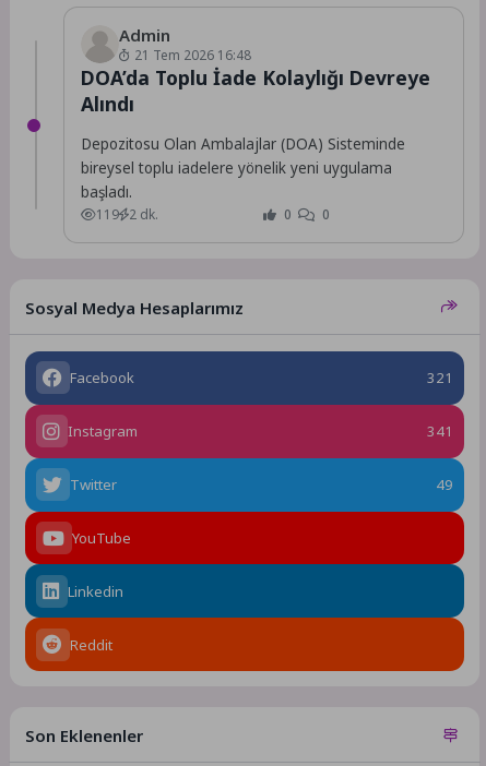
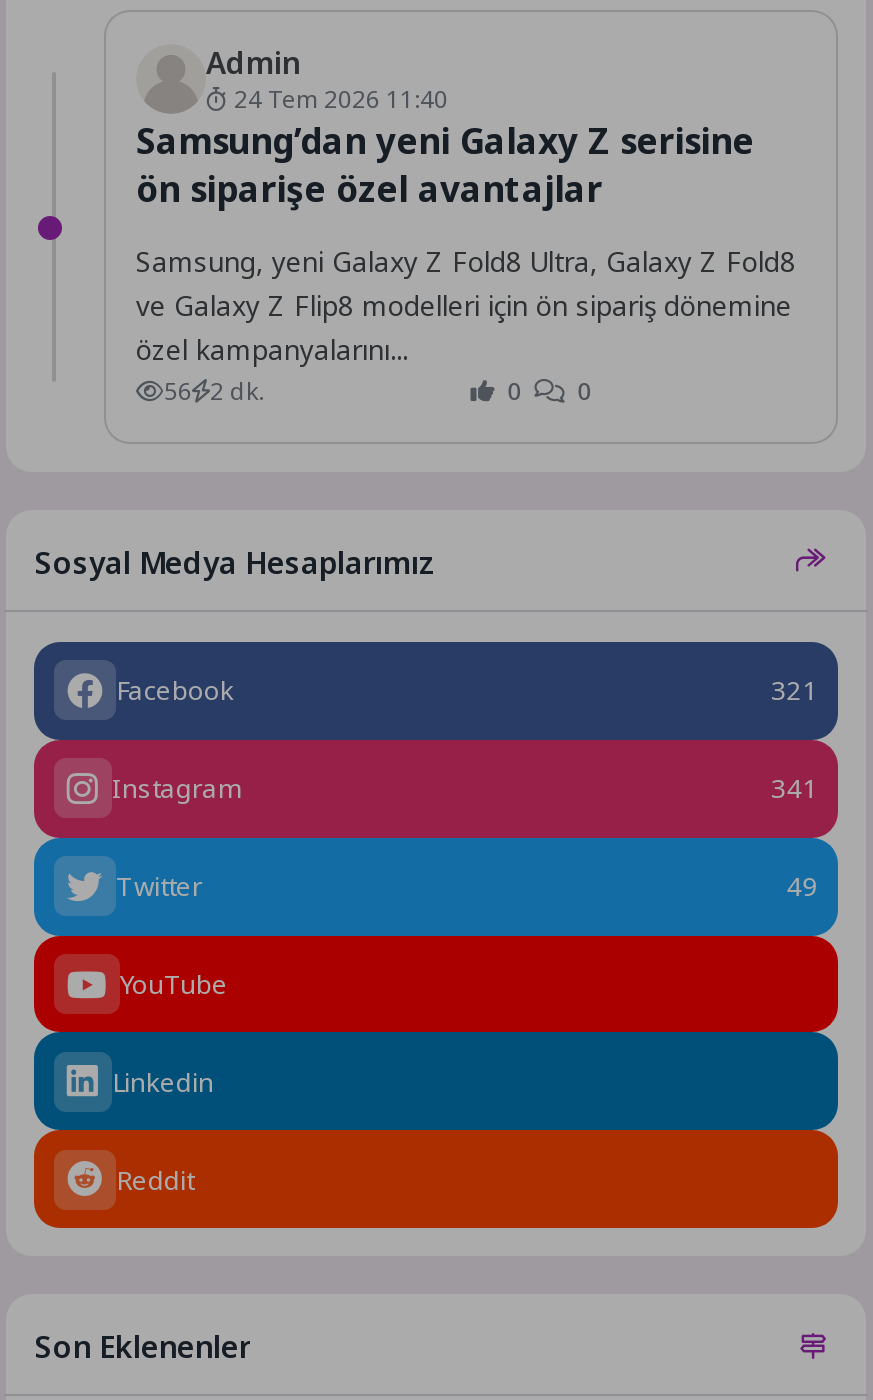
- 21 Tem 2026 16:48
- DOA’da Toplu İade Kolaylığı Devreye
- Alındı
+ 24 Tem 2026 11:40
+ Samsung’dan yeni Galaxy Z serisine
+ ön siparişe özel avantajlar

- Depozitosu Olan Ambalajlar (DOA) Sisteminde
- bireysel toplu iadelere yönelik yeni uygulama
- başladı.
- 119 2 dk.
+ Samsung, yeni Galaxy Z Fold8 Ultra, Galaxy Z Fold8
+ ve Galaxy Z Flip8 modelleri için ön sipariş dönemine
+ özel kampanyalarını...
+ 56 2 dk.
